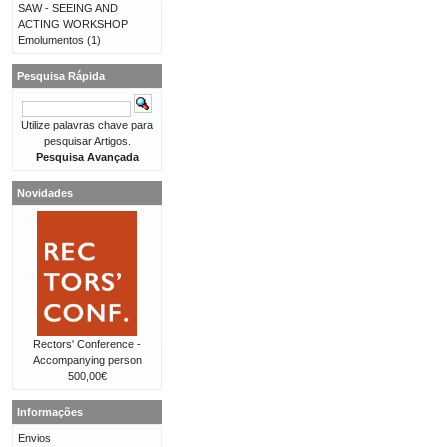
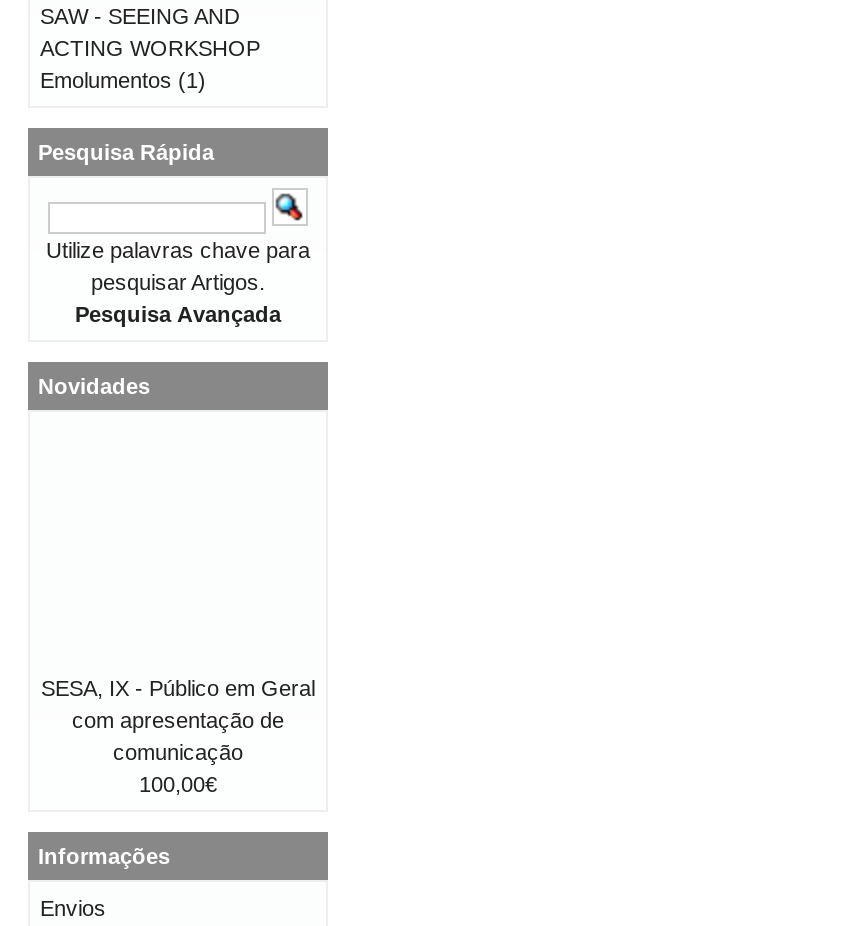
- [image]

- Rectors' Conference -
- Accompanying person
- 500,00€
+ SESA, IX - Público em Geral
+ com apresentação de
+ comunicação
+ 100,00€
